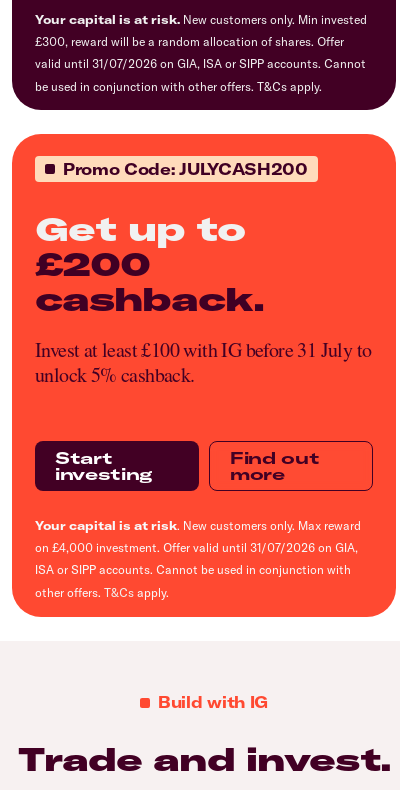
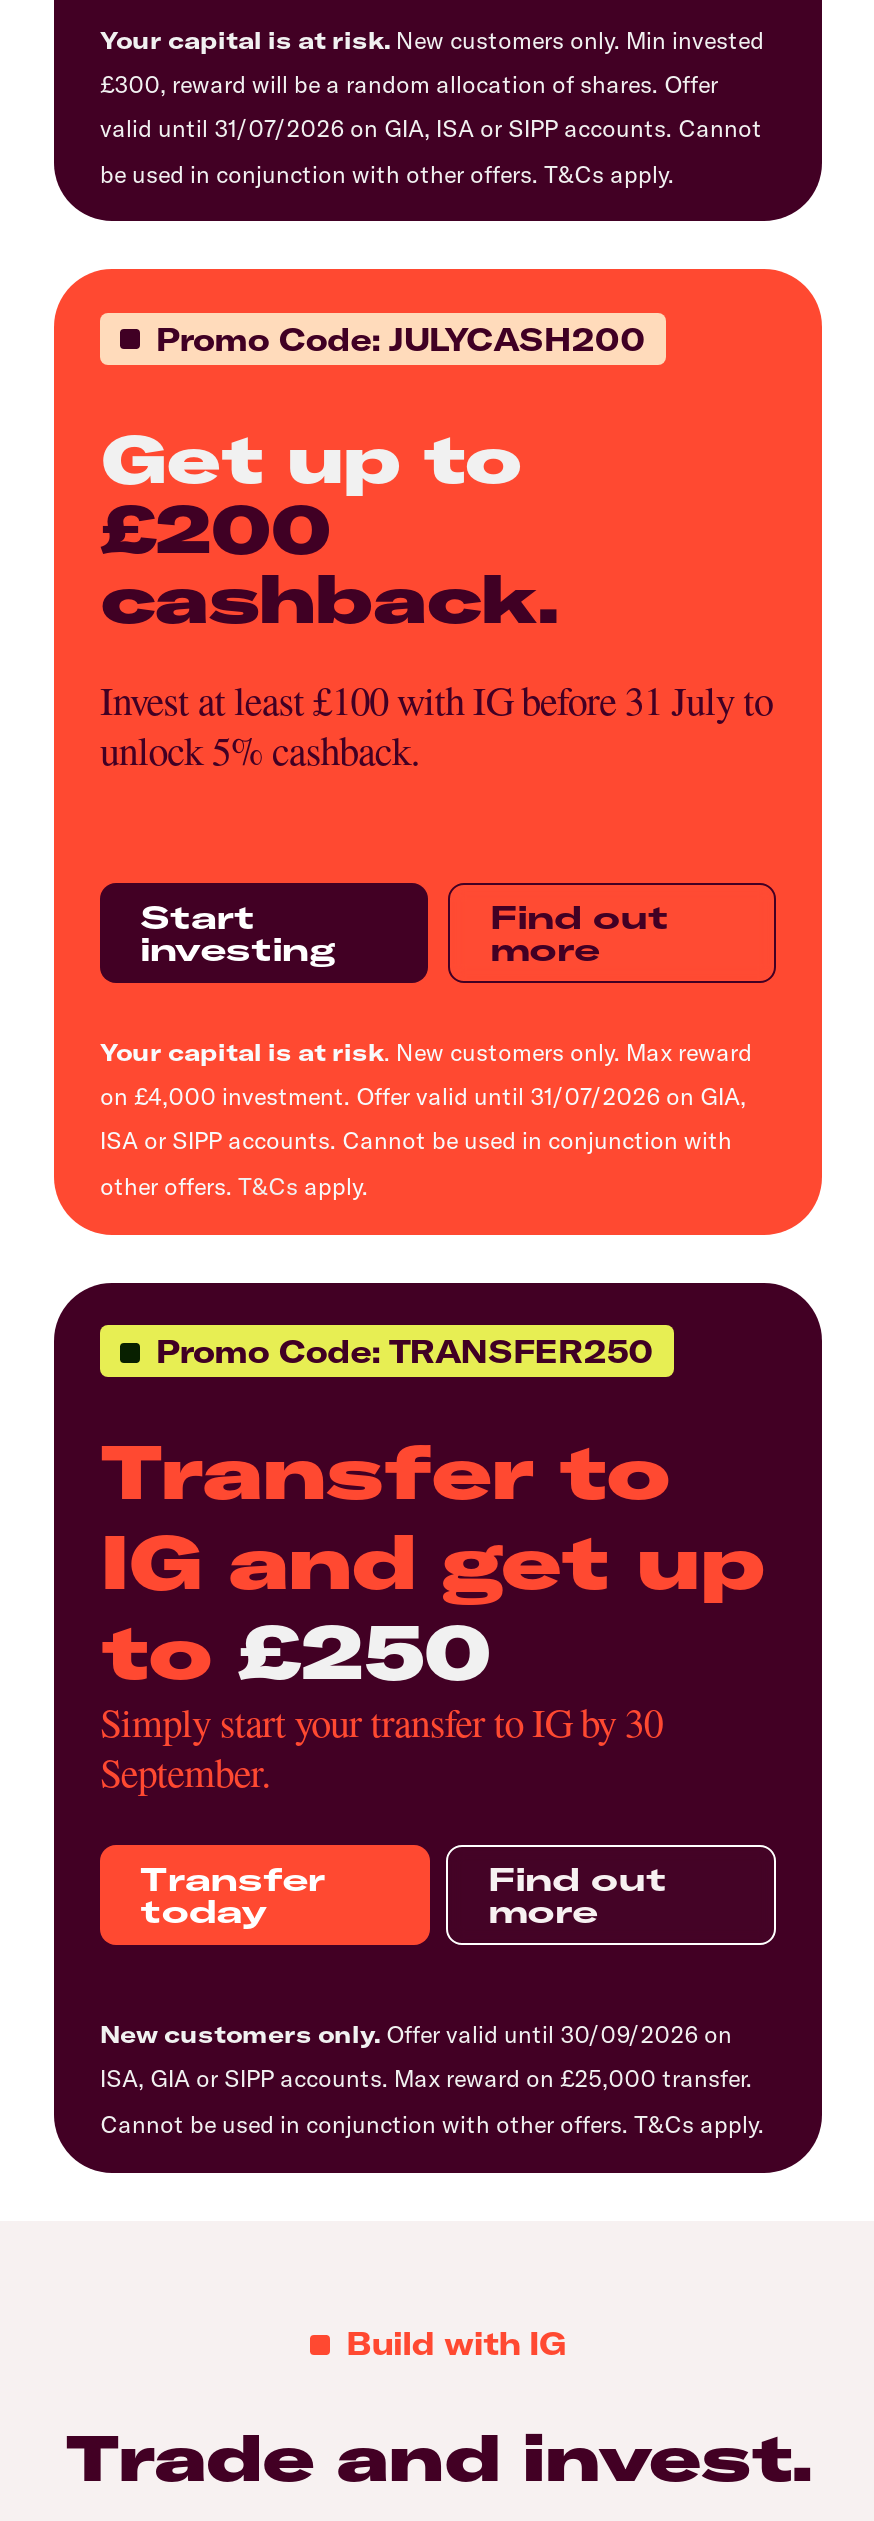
+ [image]
+ Promo Code: TRANSFER250
+ Transfer to
+ IG and get up
+ to £250
+ Simply start your transfer to IG by 30
+ September.
+ Transfer
+ today

+ Find out
+ more
+ New customers only. Offer valid until 30/09/2026 on
+ ISA, GIA or SIPP accounts. Max reward on £25,000 transfer.
+ Cannot be used in conjunction with other offers. T&Cs apply.
